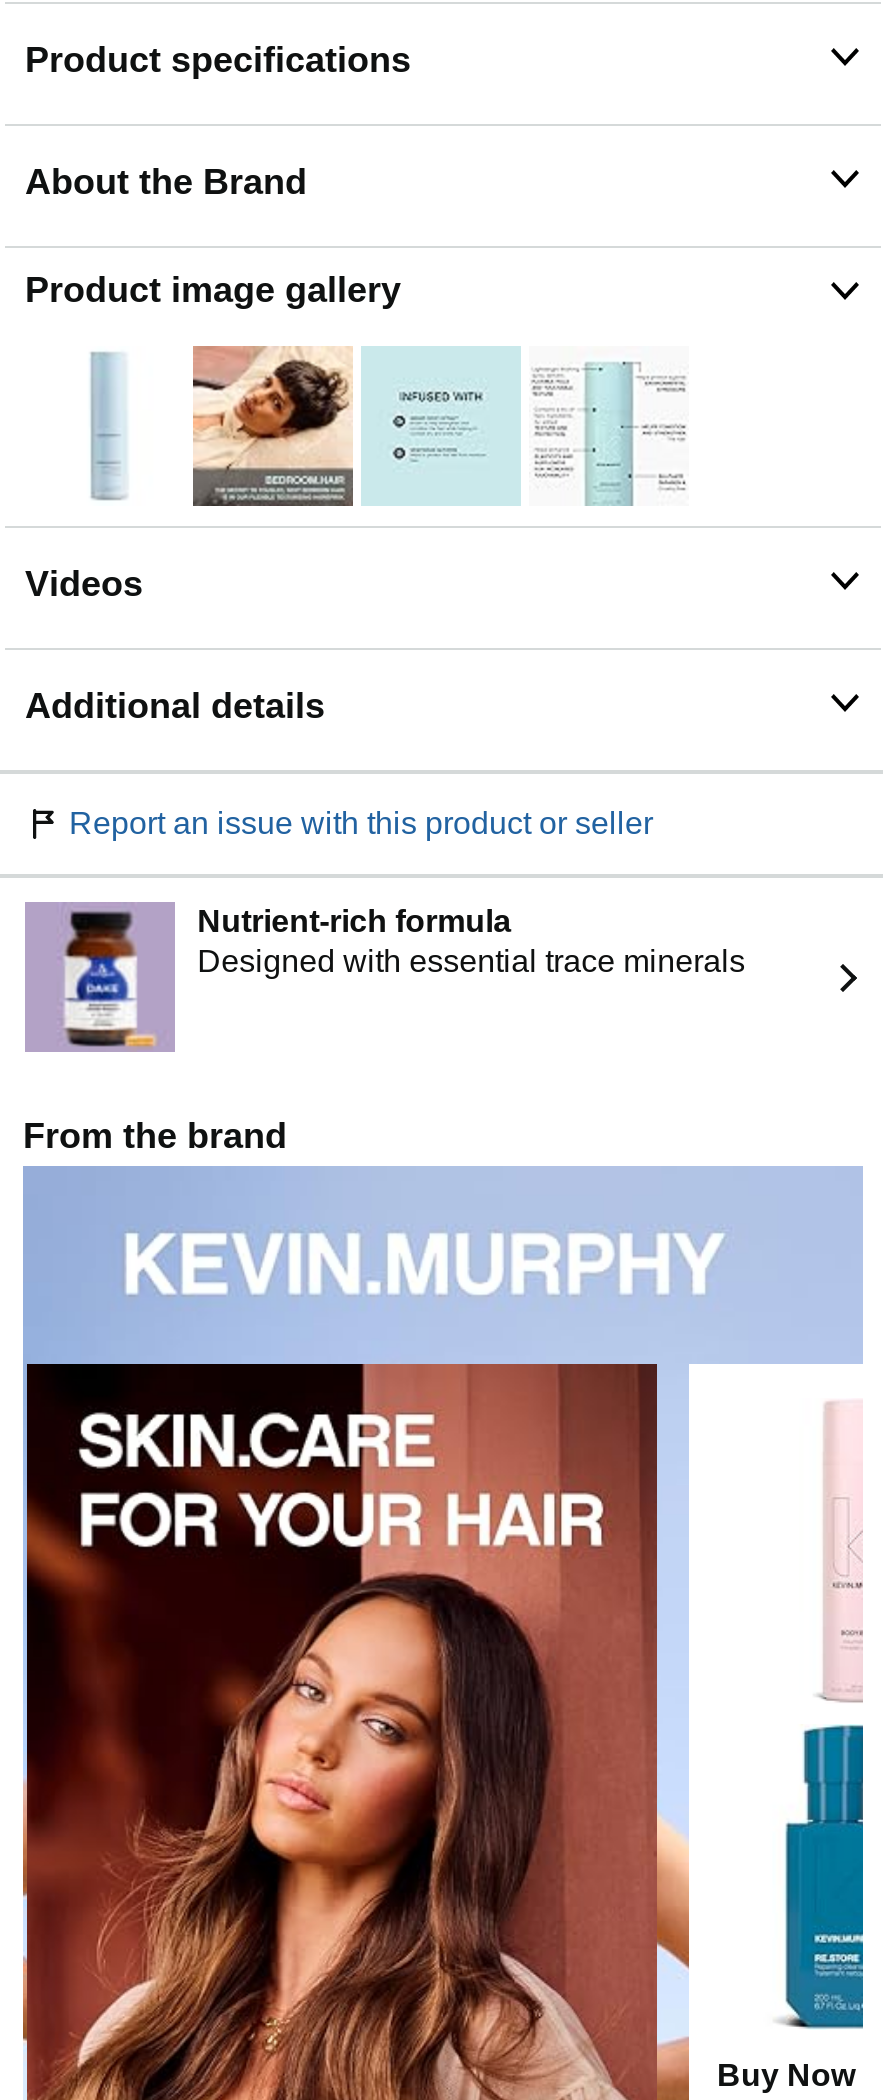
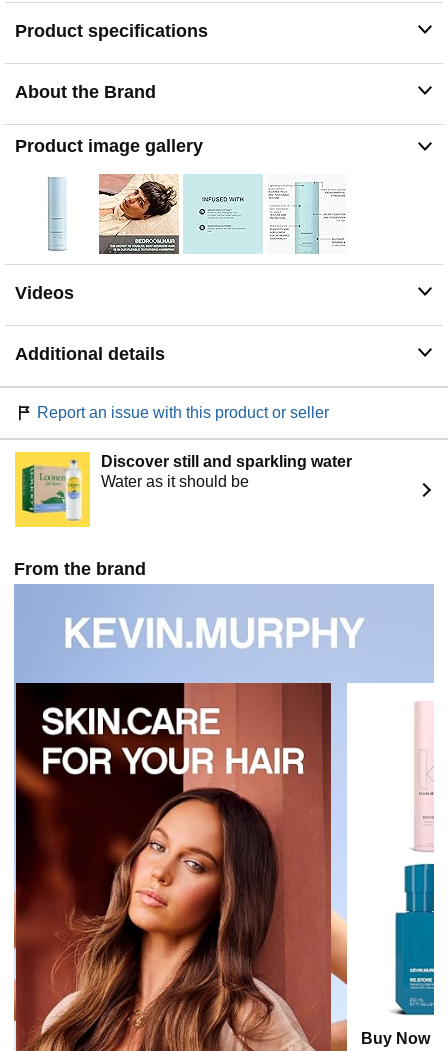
- [image]
- Nutrient-rich formula
- Designed with essential trace minerals
+ [image]
+ Discover still and sparkling water
+ Water as it should be
